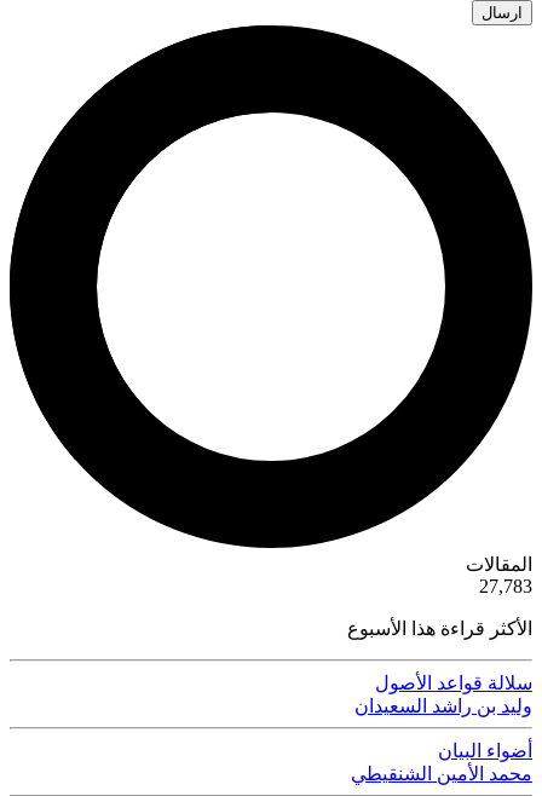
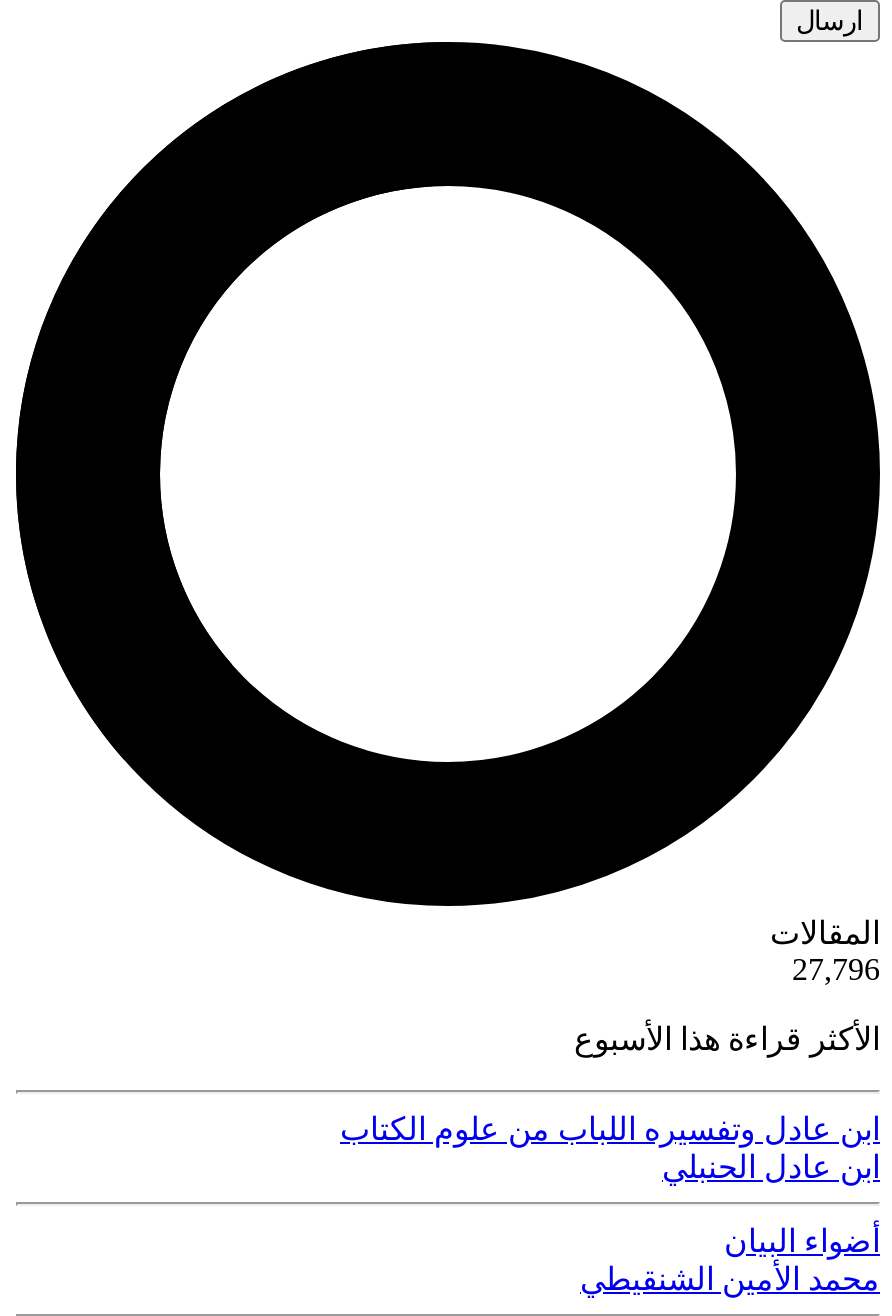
- 27,783
+ 27,796

- سلالة قواعد الأصول
- وليد بن راشد السعيدان
+ ابن عادل وتفسيره اللباب من علوم الكتاب
+ ابن عادل الحنبلي
